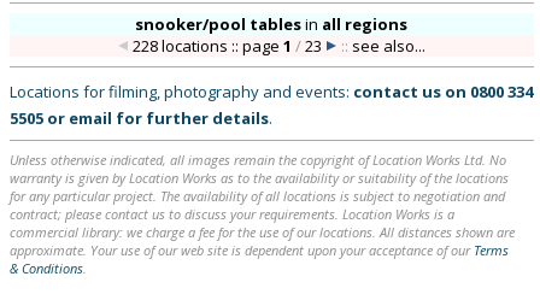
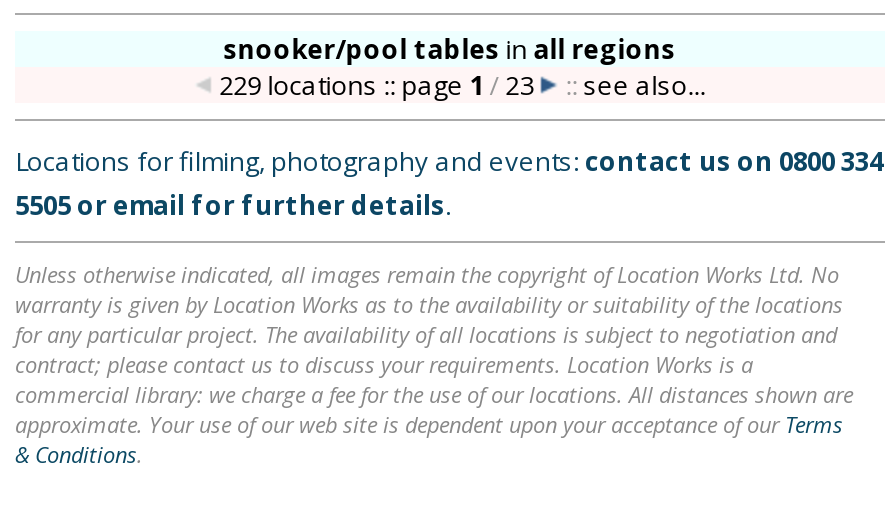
- 228 locations :: page 1 / 23
+ 229 locations :: page 1 / 23
